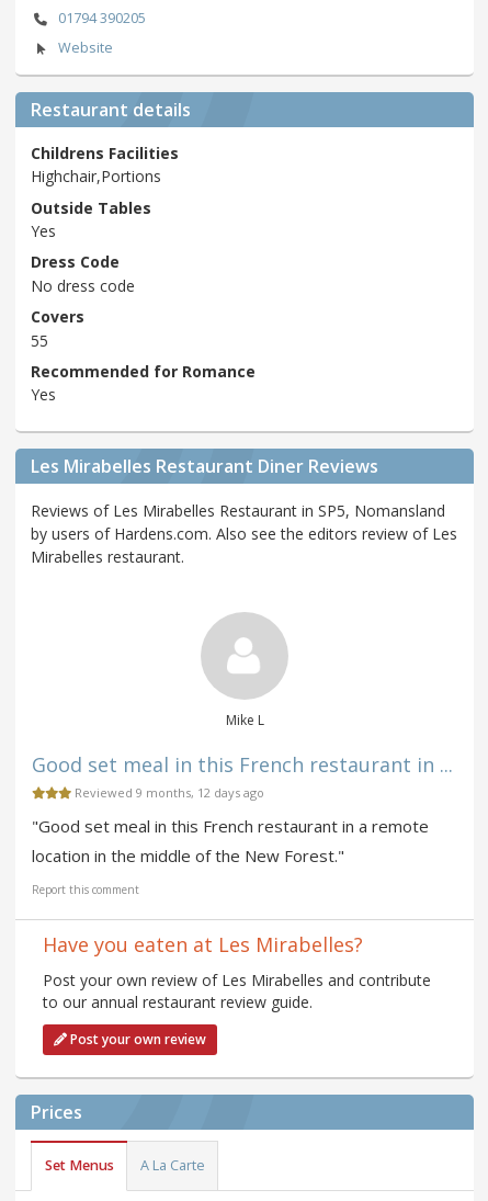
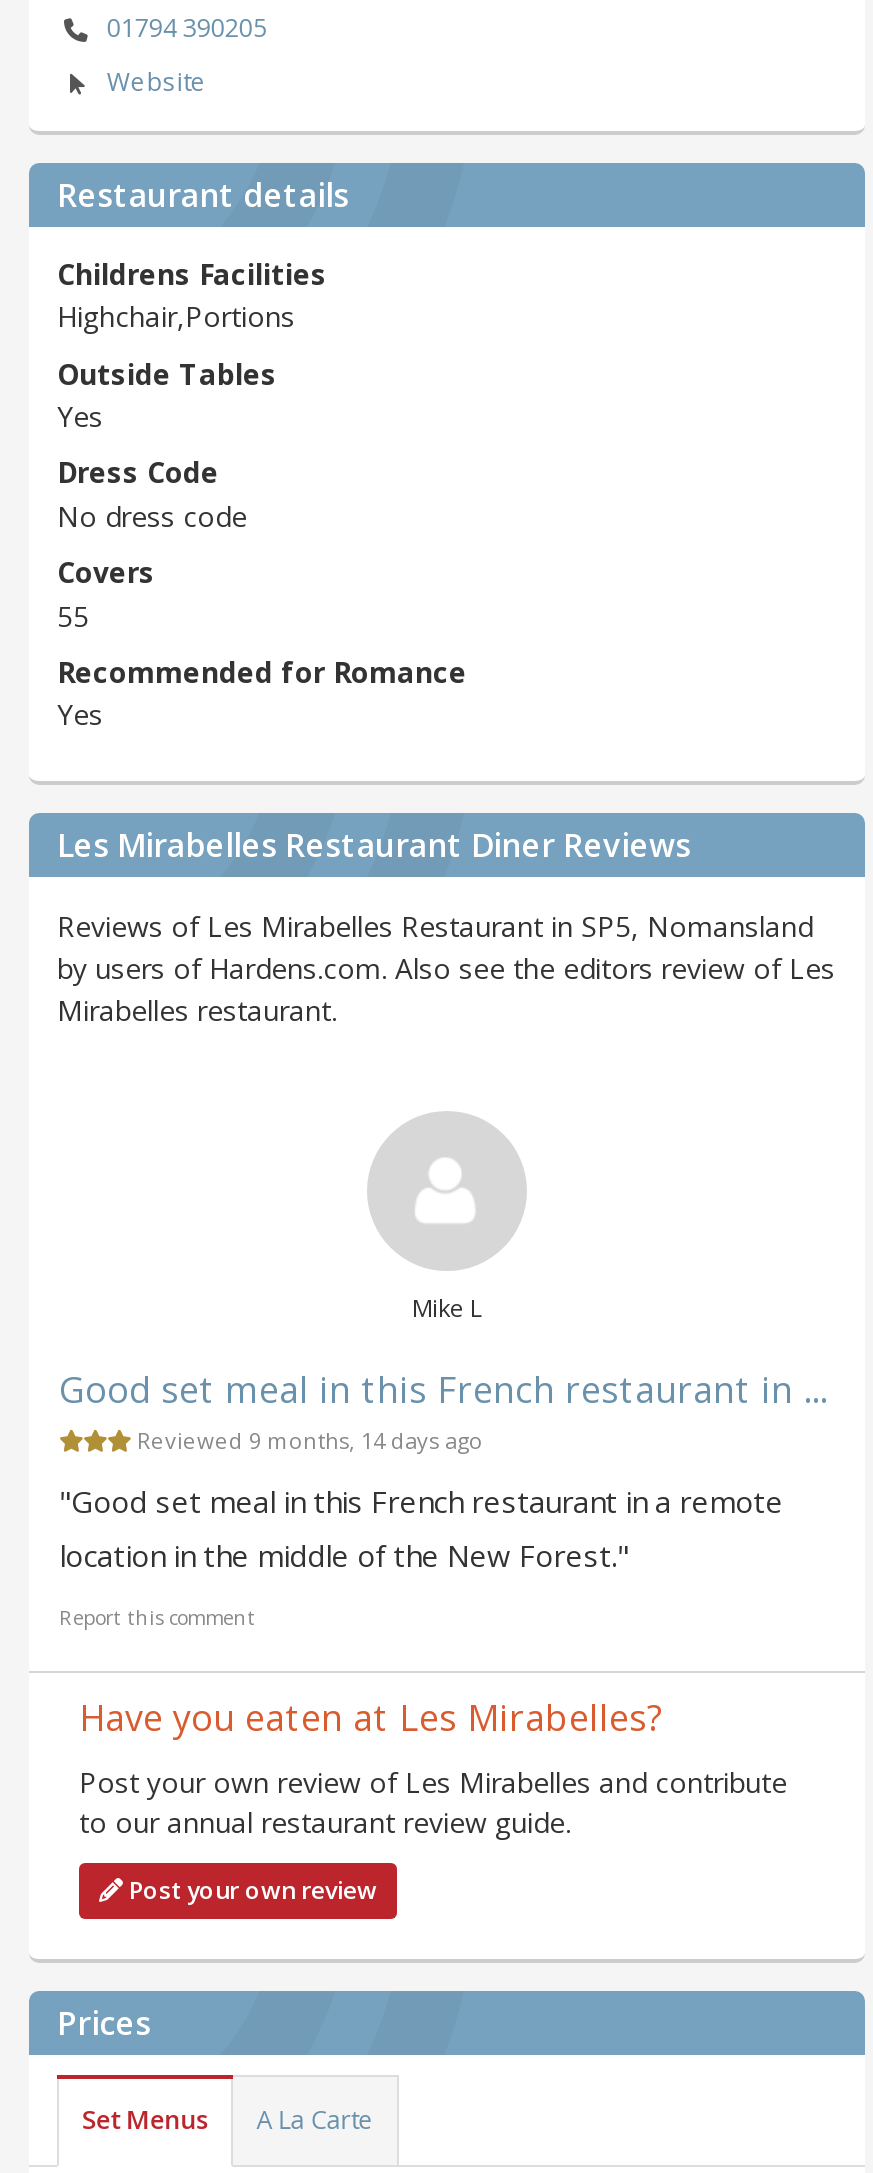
- Reviewed 9 months, 12 days ago
+ Reviewed 9 months, 14 days ago
